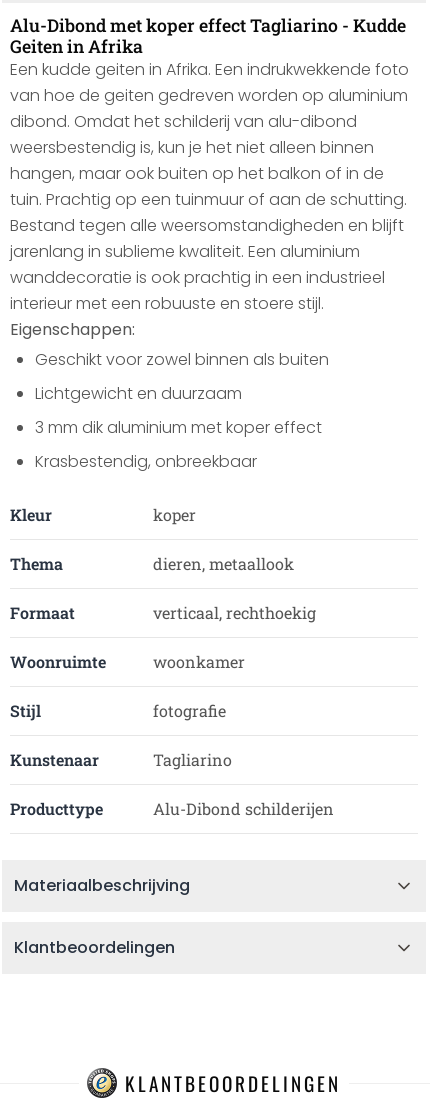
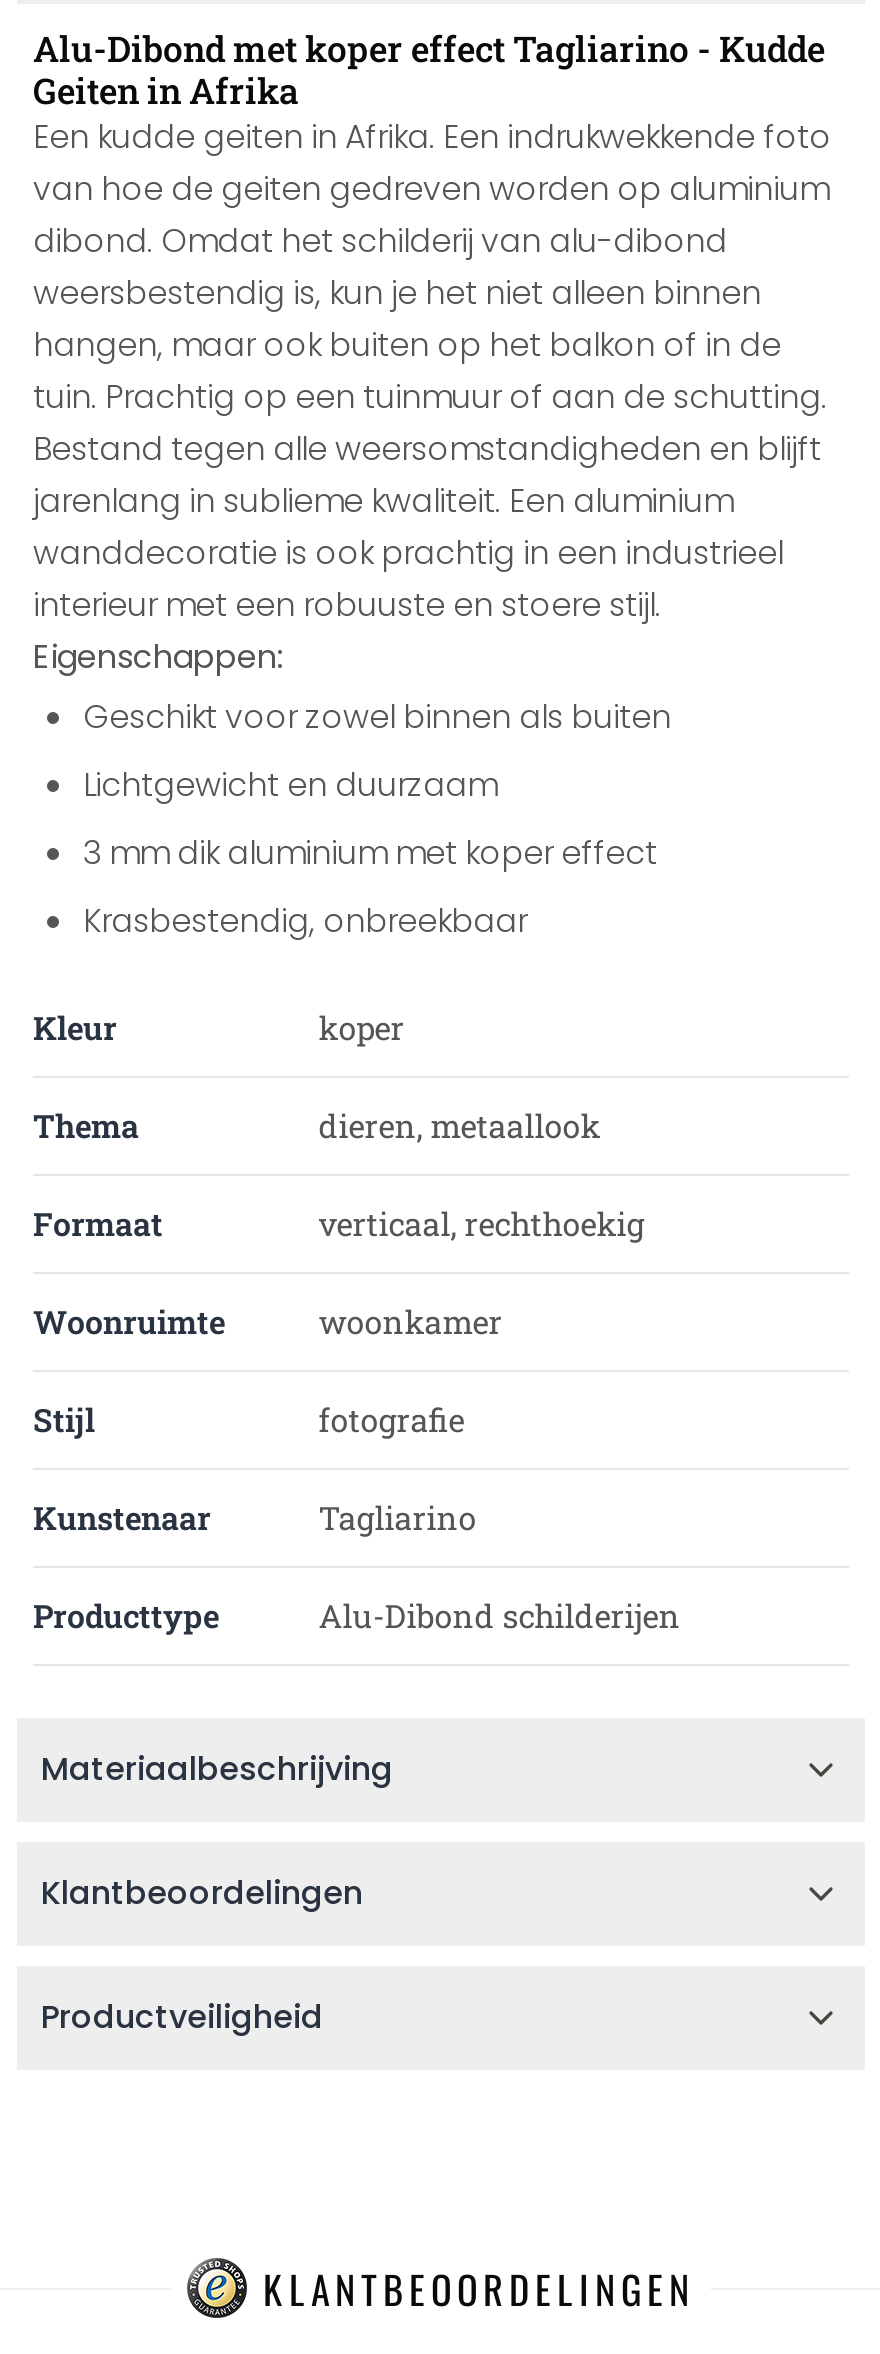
+ Productveiligheid
